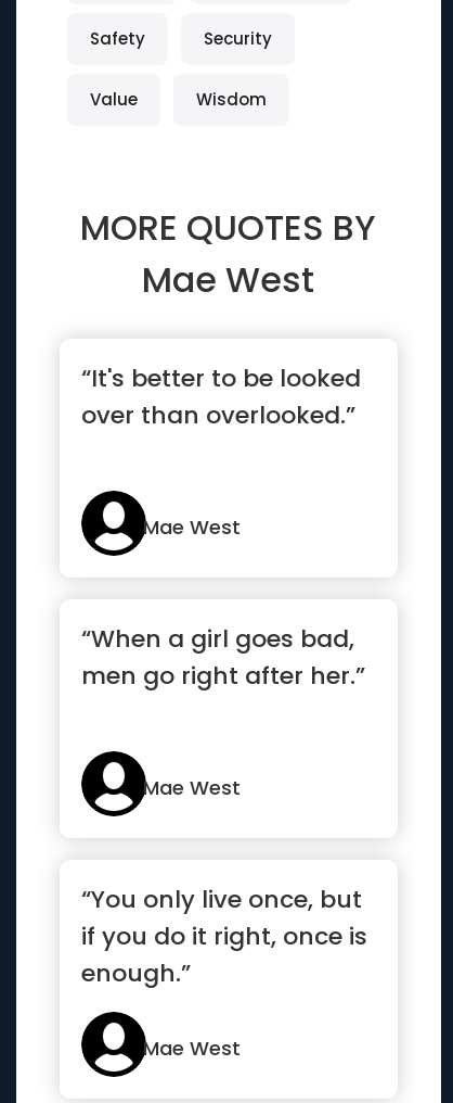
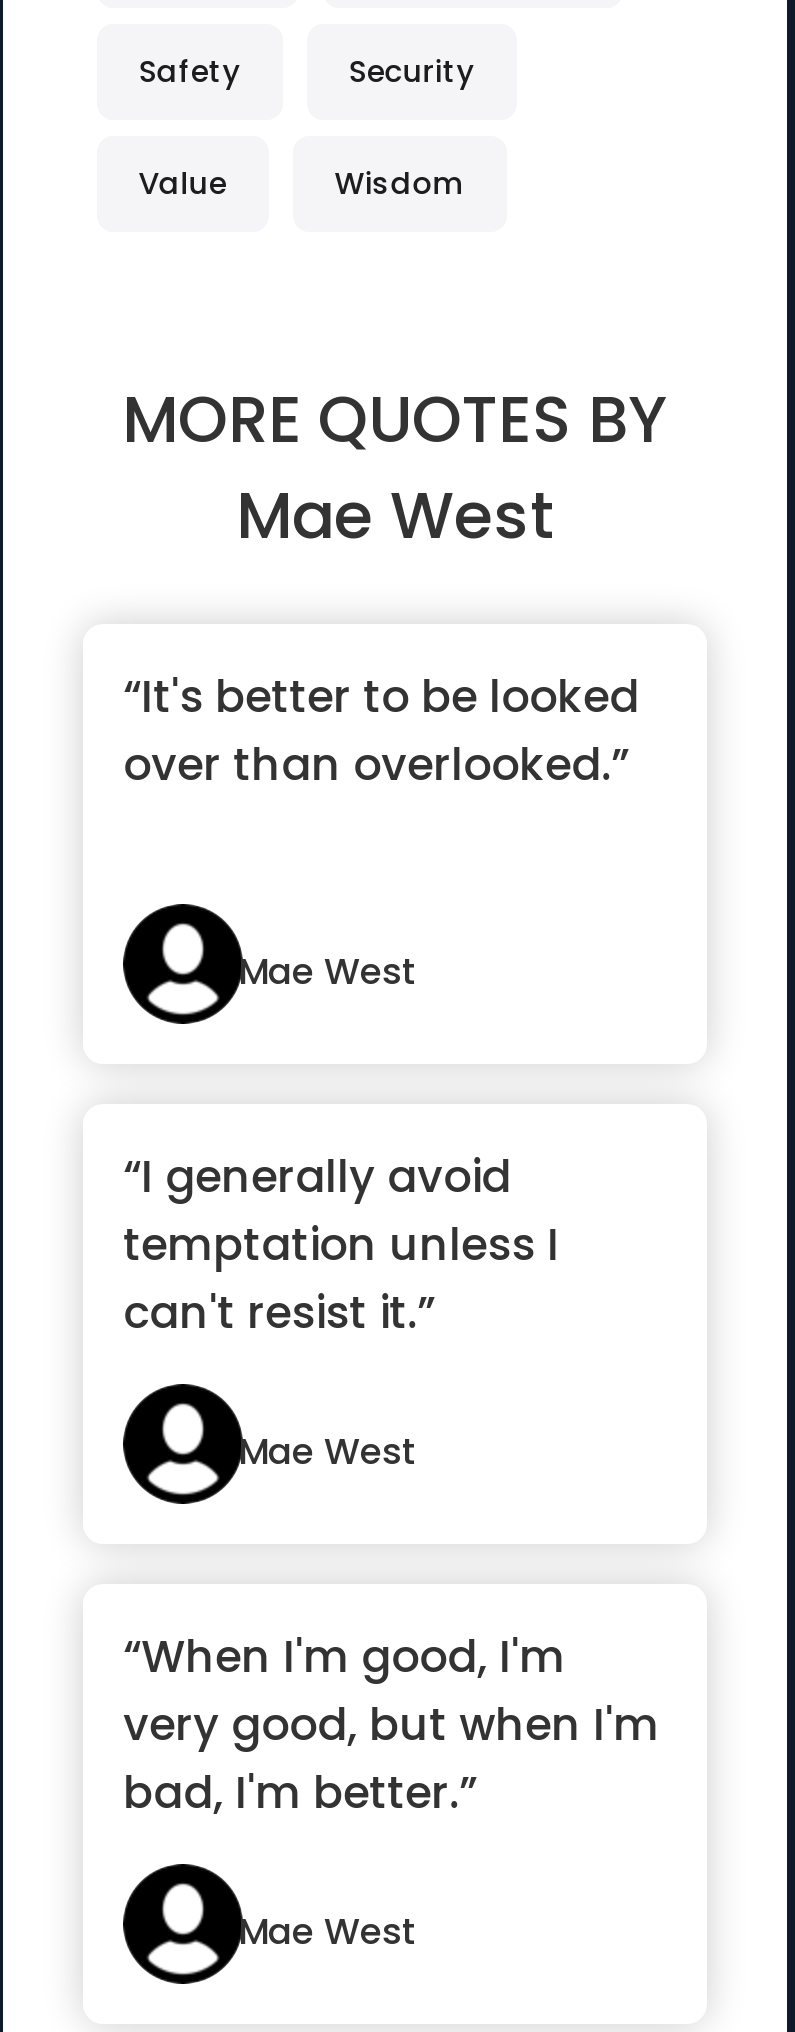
- “When a girl goes bad,
- men go right after her.”
+ “I generally avoid
+ temptation unless I
+ can't resist it.”

- “You only live once, but
- if you do it right, once is
- enough.”
+ “When I'm good, I'm
+ very good, but when I'm
+ bad, I'm better.”
